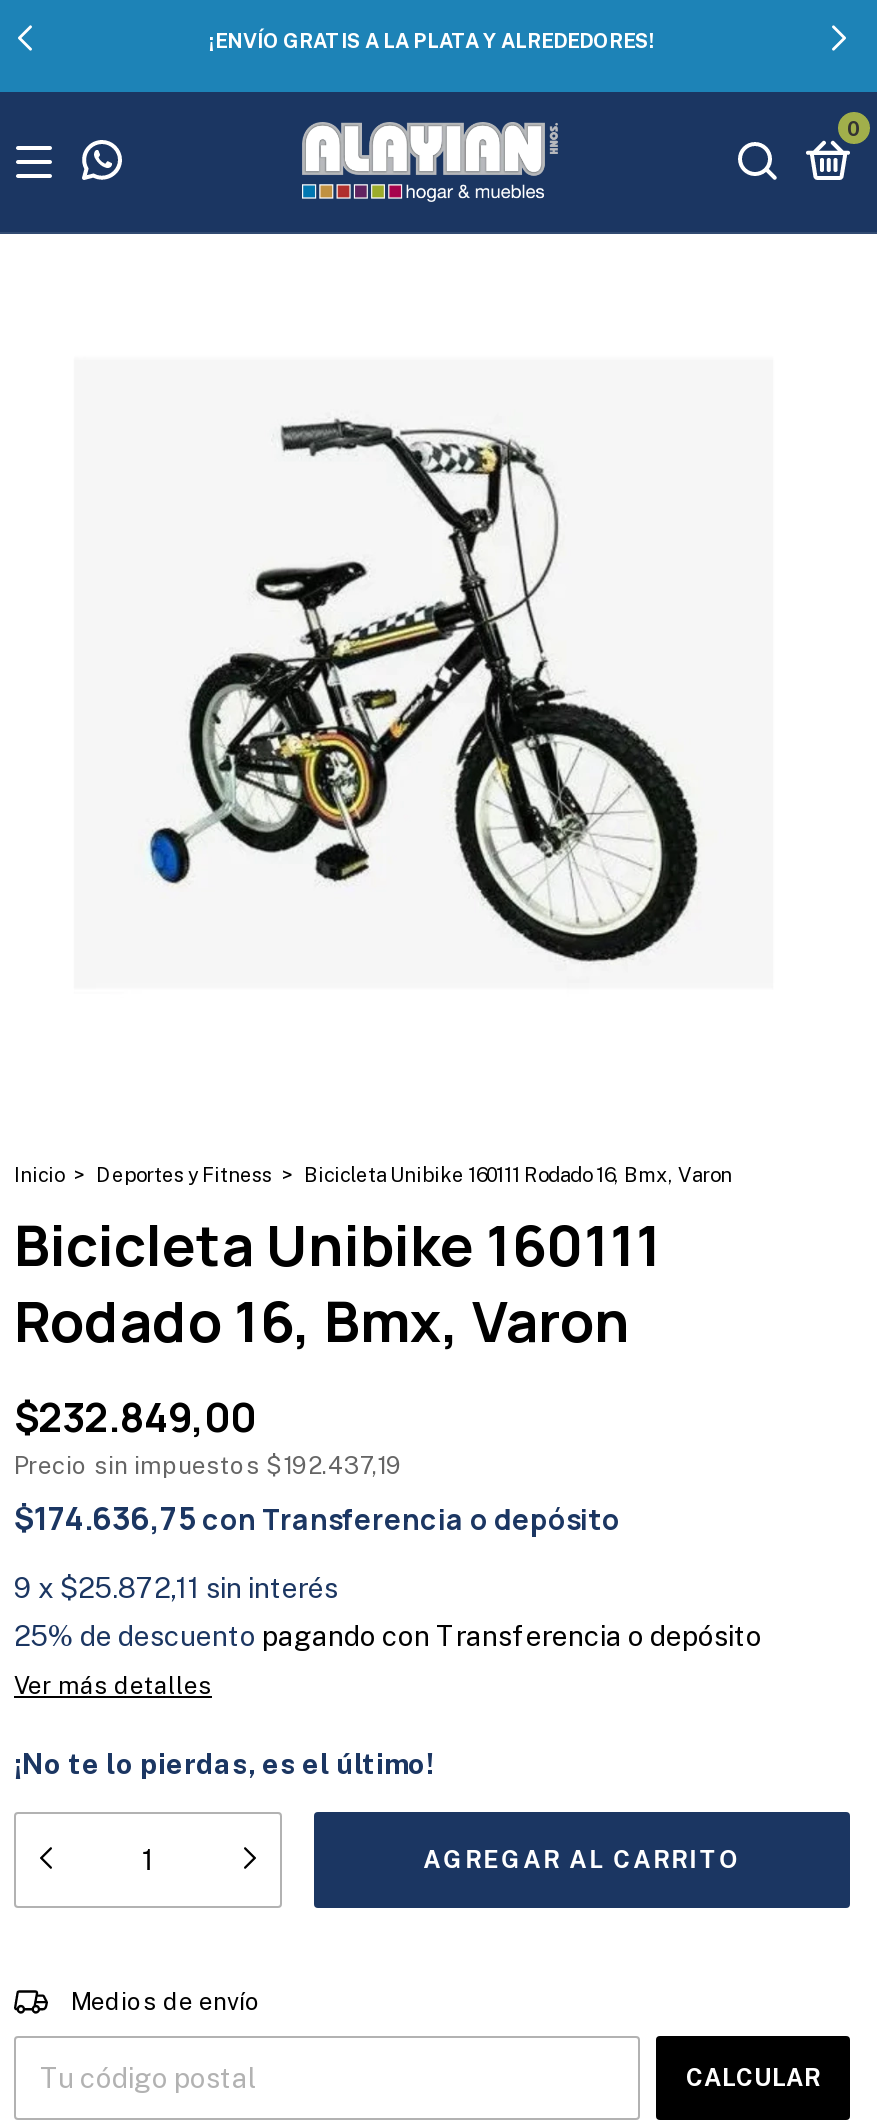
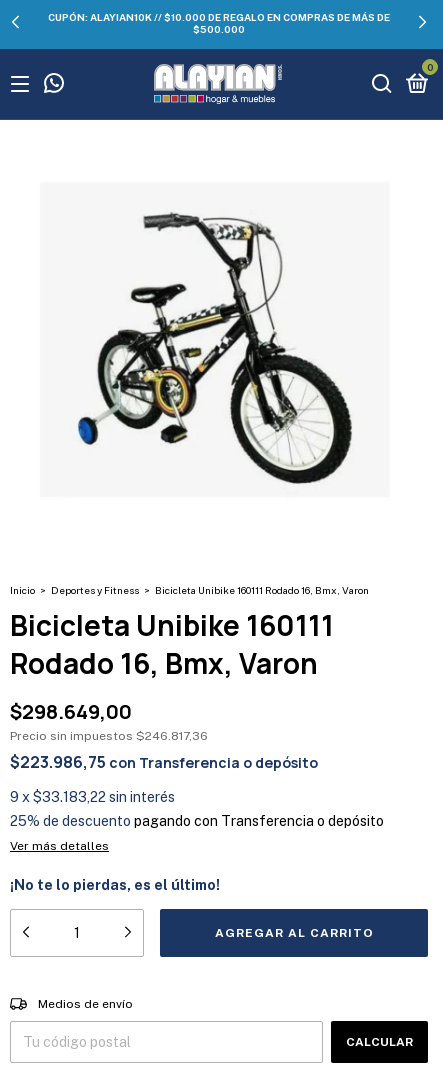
- ¡ENVÍO GRATIS A LA PLATA Y ALREDEDORES!
+ CUPÓN: ALAYIAN10K // $10.000 DE REGALO EN COMPRAS DE MÁS DE
+ $500.000

- $232.849,00
+ $298.649,00

- Precio sin impuestos $192.437,19
+ Precio sin impuestos $246.817,36

- $174.636,75 con Transferencia o depósito
+ $223.986,75 con Transferencia o depósito

- 9 x $25.872,11 sin interés
+ 9 x $33.183,22 sin interés
